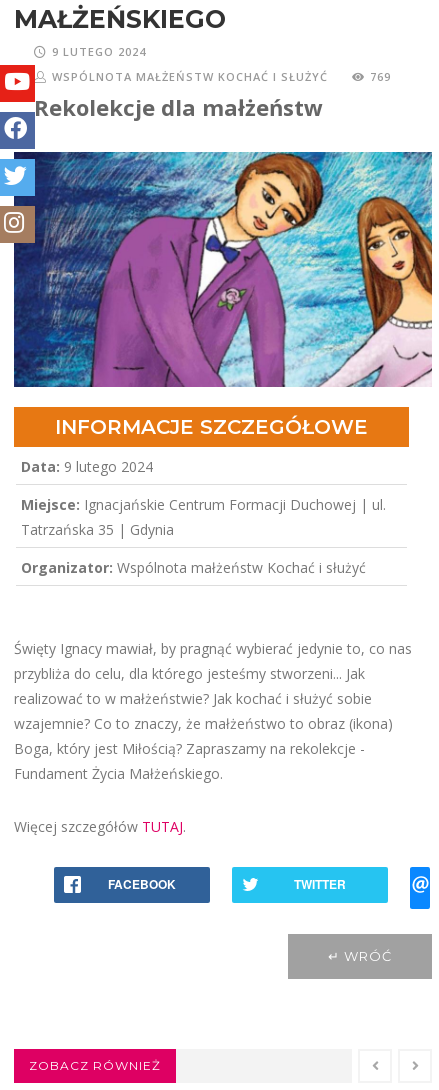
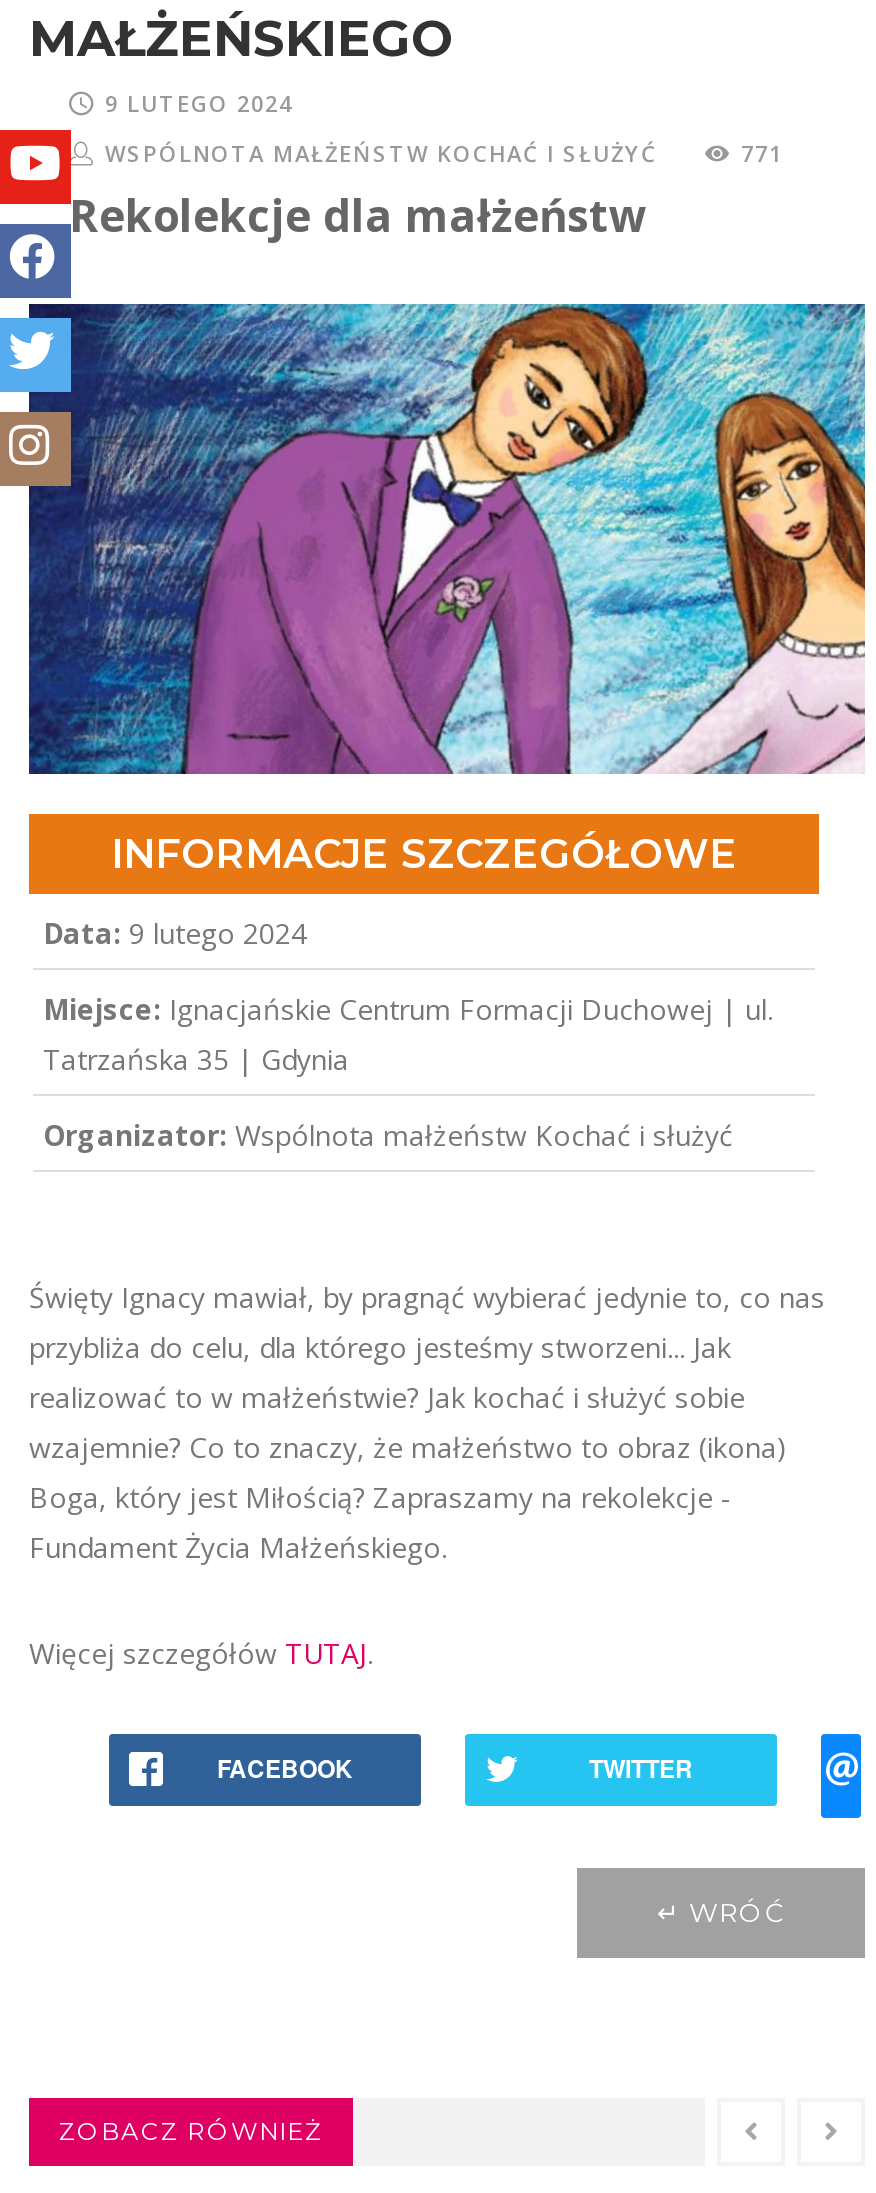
- 769
+ 771
